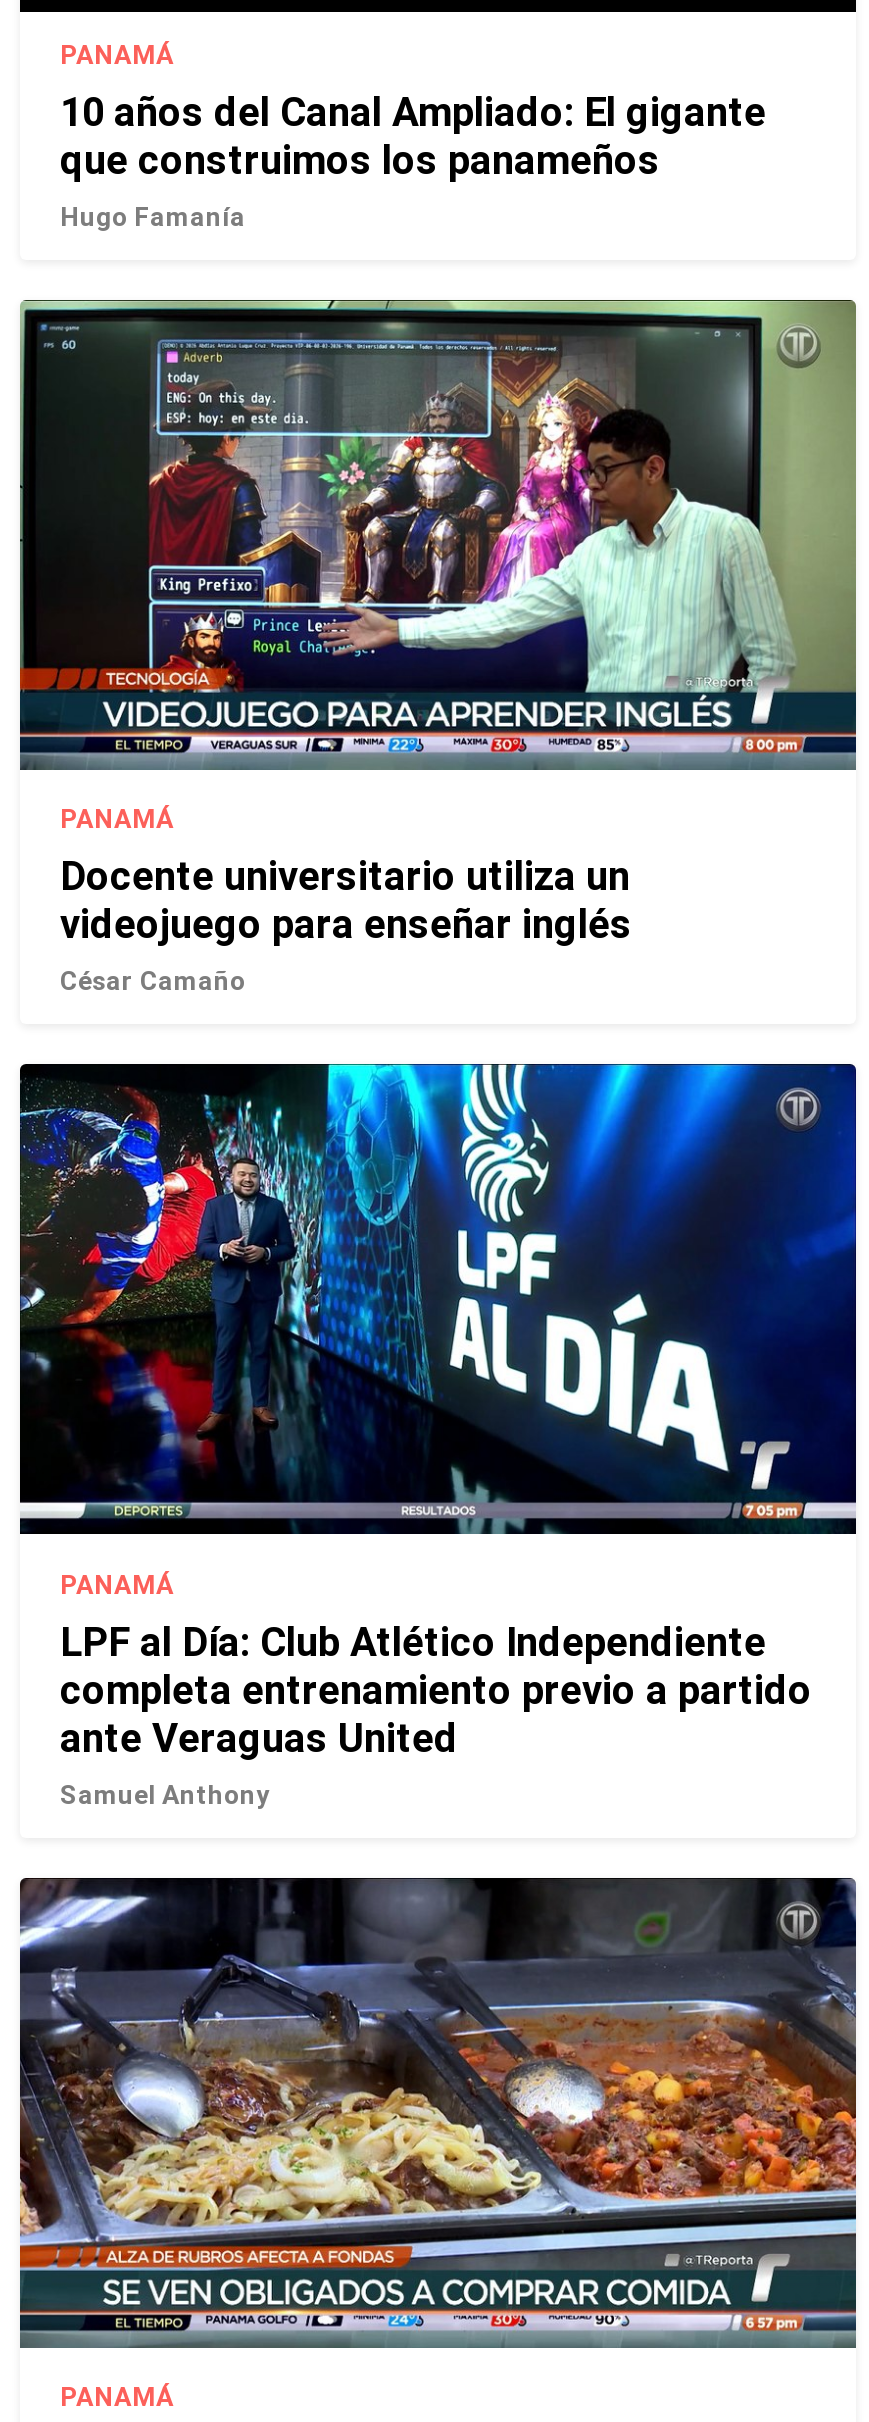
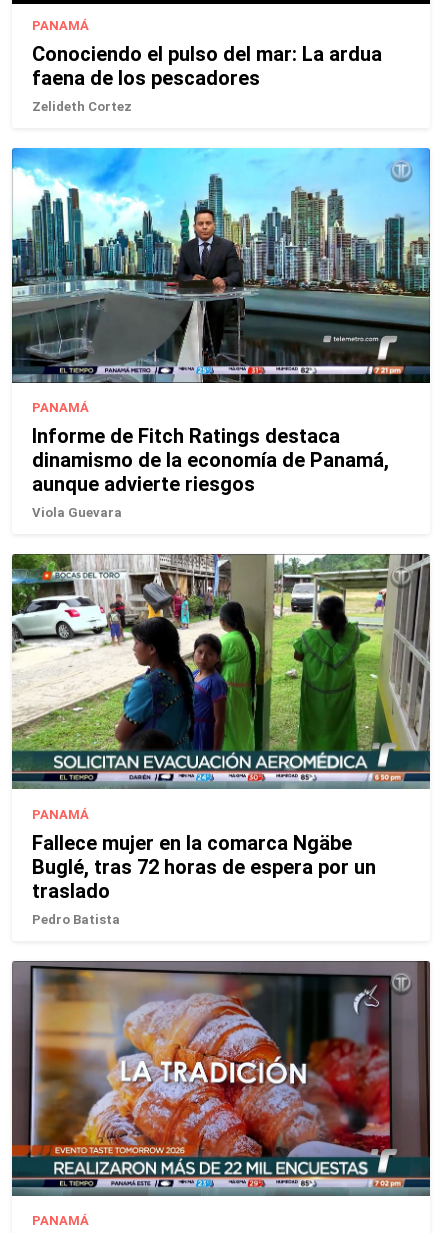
- 10 años del Canal Ampliado: El gigante
- que construimos los panameños
- Hugo Famanía
+ Conociendo el pulso del mar: La ardua
+ faena de los pescadores
+ Zelideth Cortez

- [image]
+ [image]

- Docente universitario utiliza un
- videojuego para enseñar inglés
- César Camaño
+ Informe de Fitch Ratings destaca
+ dinamismo de la economía de Panamá,
+ aunque advierte riesgos
+ Viola Guevara

- [image]
+ [image]

- LPF al Día: Club Atlético Independiente
- completa entrenamiento previo a partido
- ante Veraguas United
- Samuel Anthony
+ Fallece mujer en la comarca Ngäbe
+ Buglé, tras 72 horas de espera por un
+ traslado
+ Pedro Batista

- [image]
+ [image]
